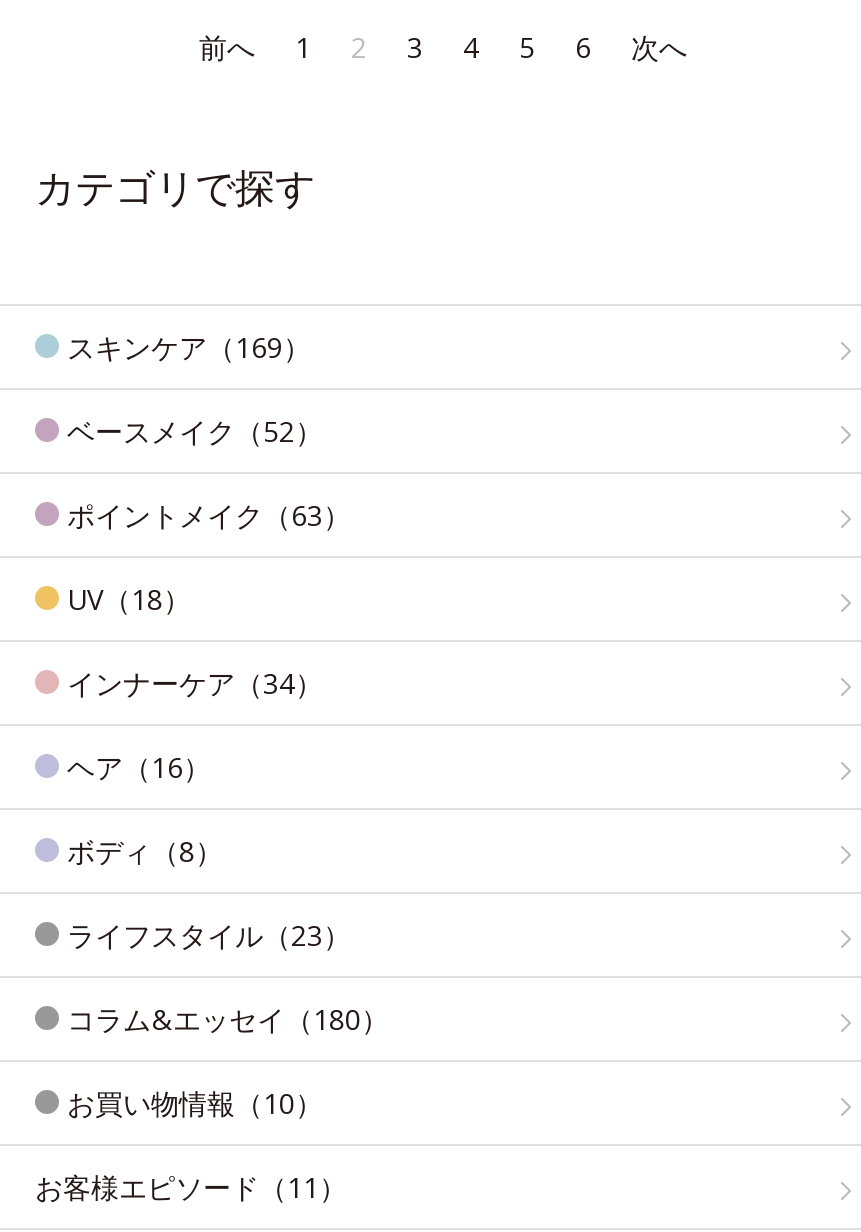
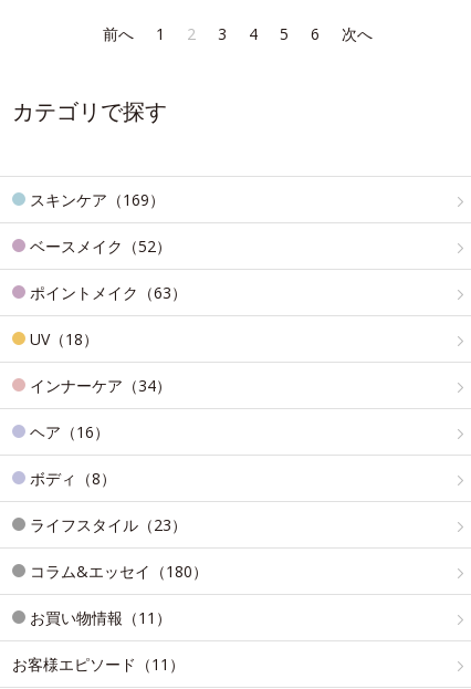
- お買い物情報（10）
+ お買い物情報（11）
